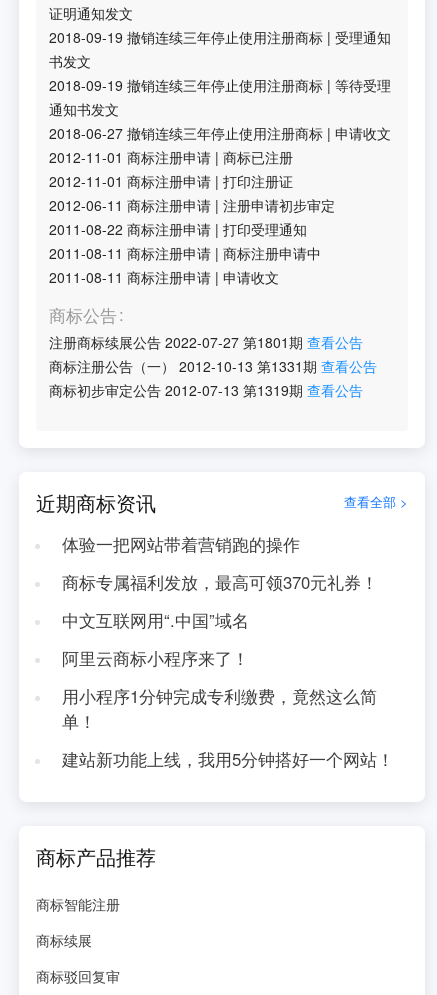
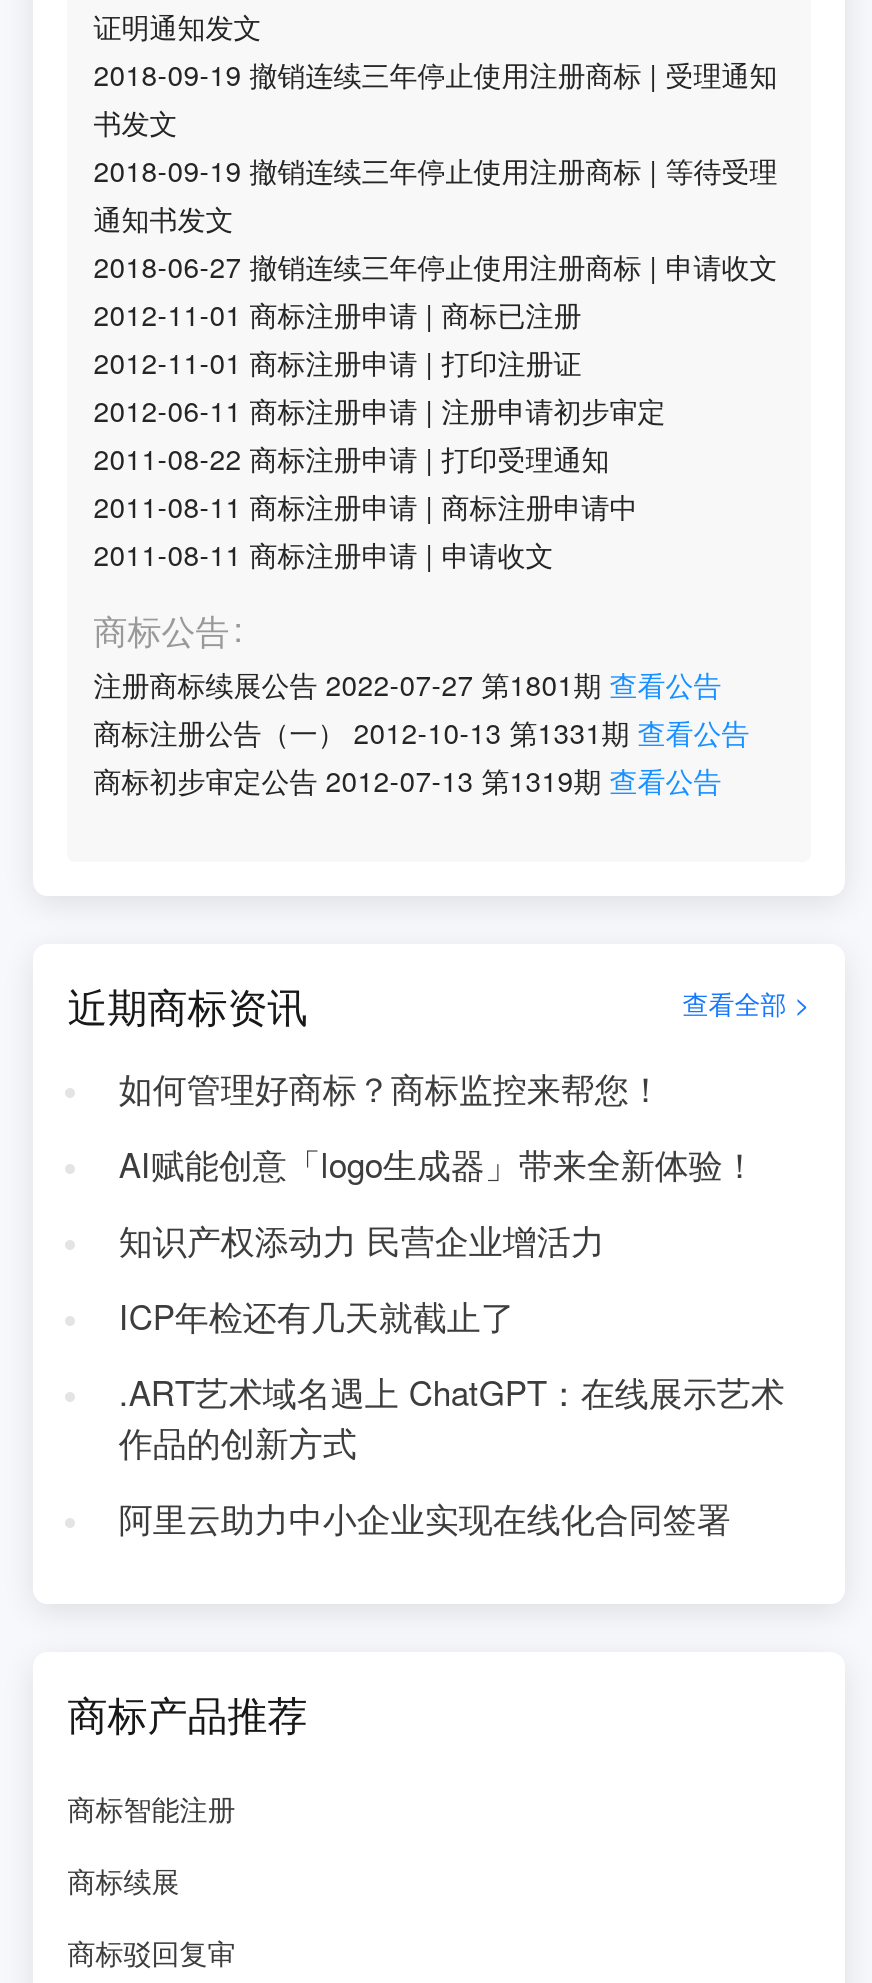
- 体验一把网站带着营销跑的操作
+ 如何管理好商标？商标监控来帮您！

- 商标专属福利发放，最高可领370元礼券！
+ AI赋能创意「logo生成器」带来全新体验！

- 中文互联网用“.中国”域名
+ 知识产权添动力 民营企业增活力

- 阿里云商标小程序来了！
+ ICP年检还有几天就截止了

- 用小程序1分钟完成专利缴费，竟然这么简
- 单！
+ .ART艺术域名遇上 ChatGPT：在线展示艺术
+ 作品的创新方式

- 建站新功能上线，我用5分钟搭好一个网站！
+ 阿里云助力中小企业实现在线化合同签署
